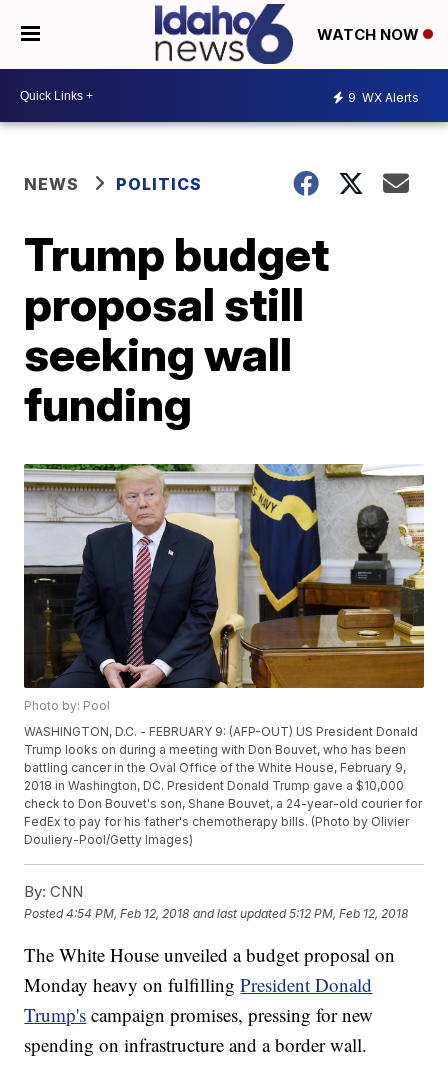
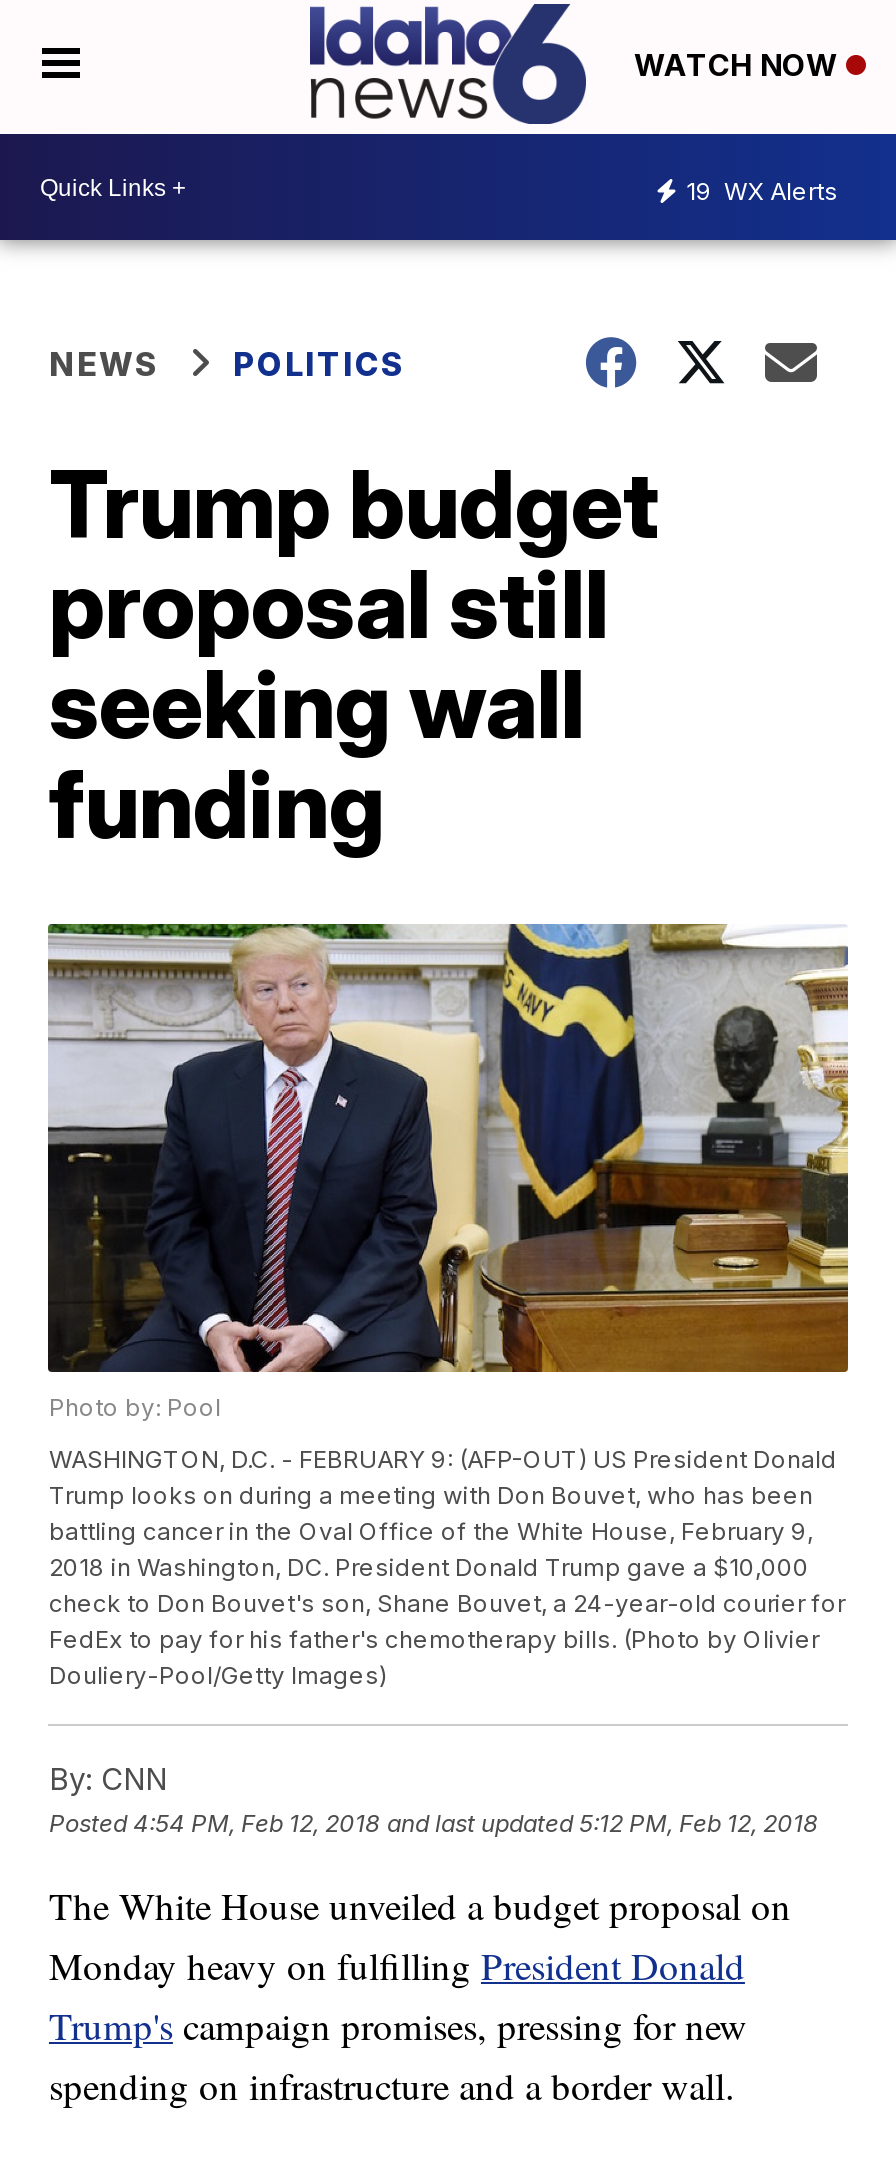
- 9 WX Alerts
+ 19 WX Alerts
